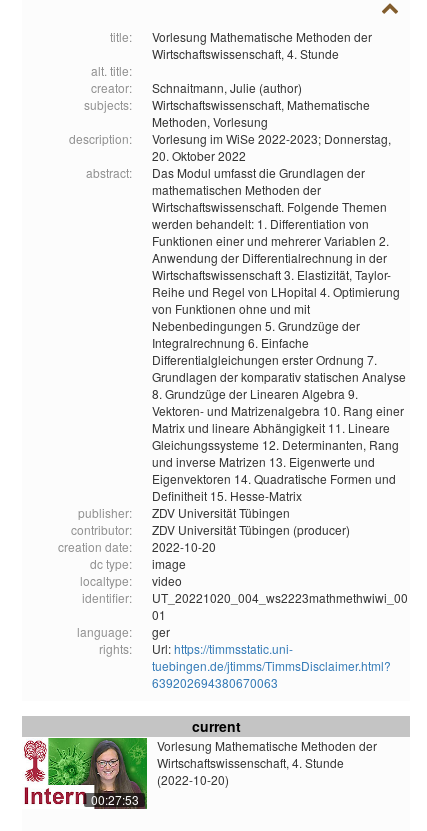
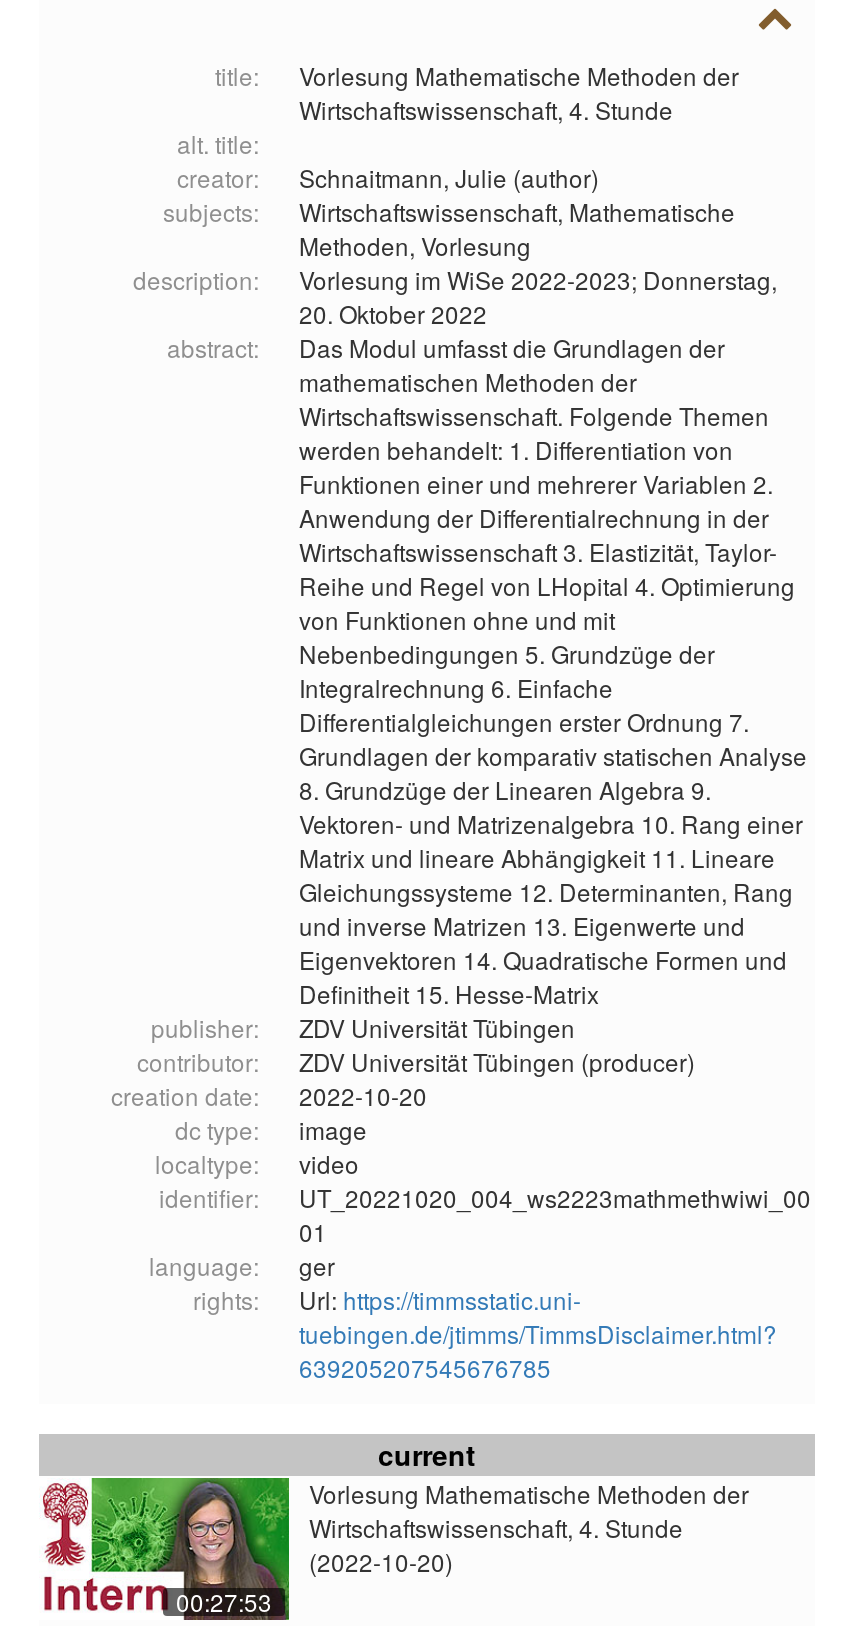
- 639202694380670063
+ 639205207545676785
